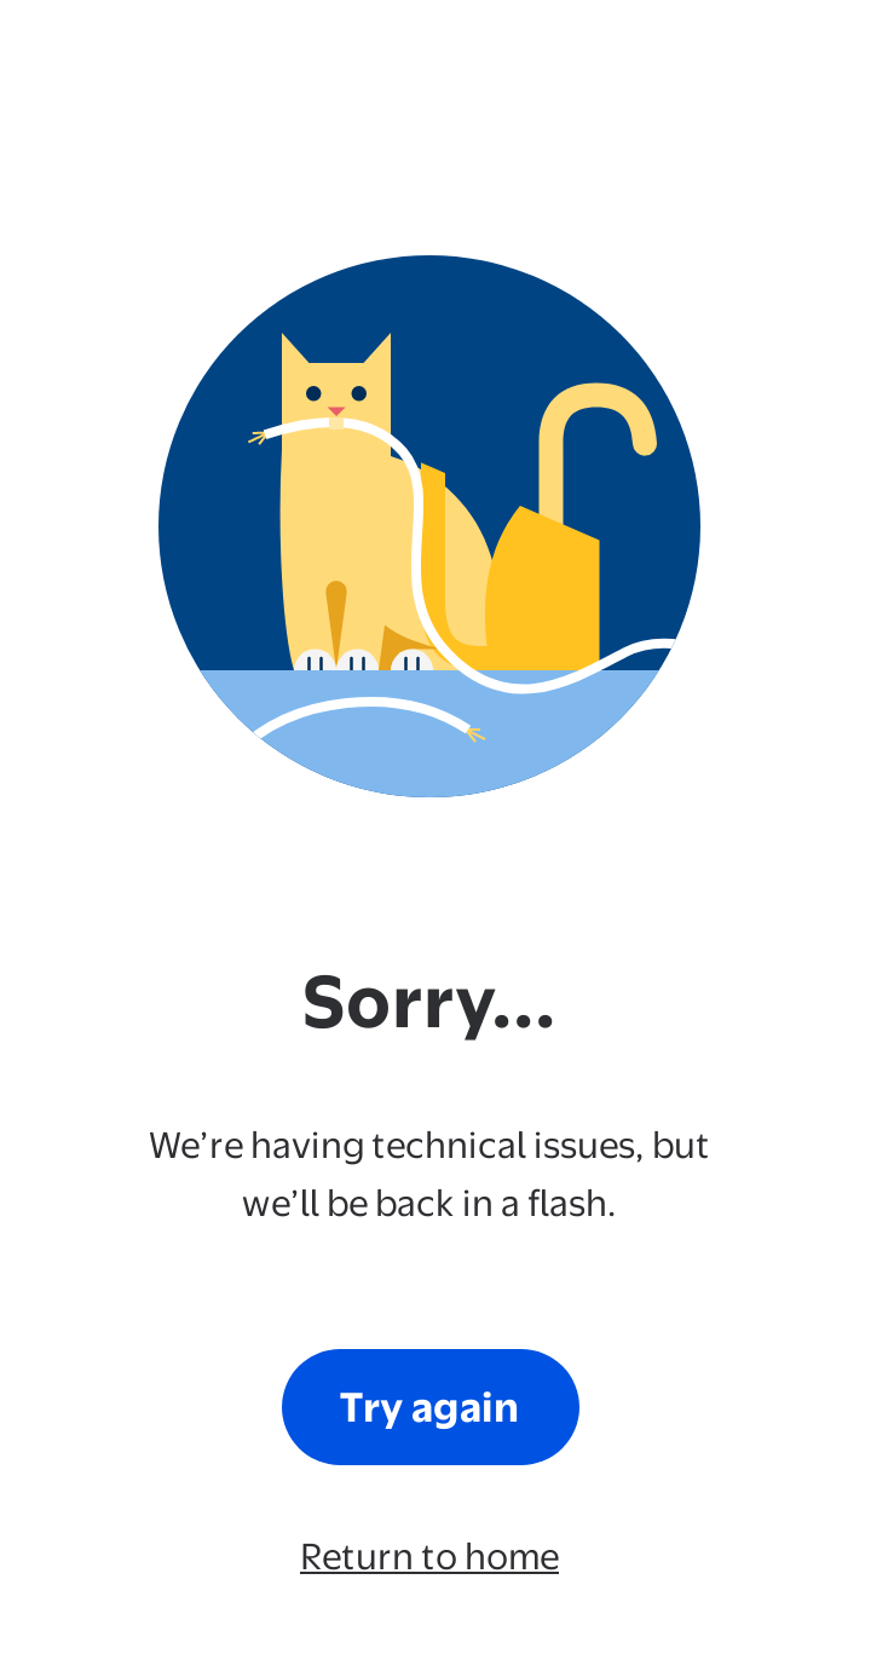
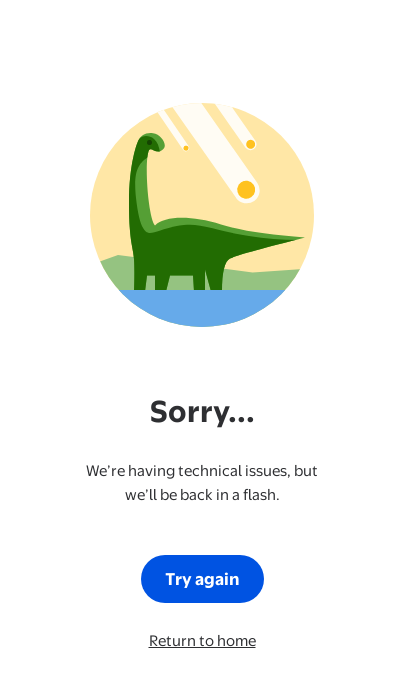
- [image]
+ [image]
